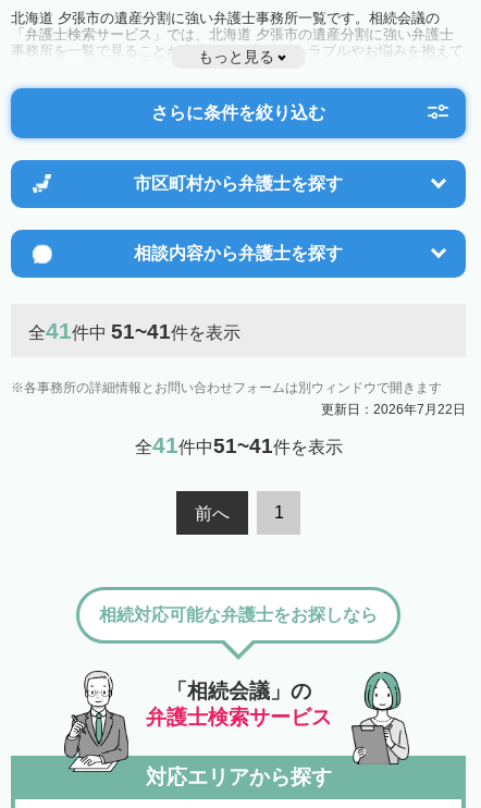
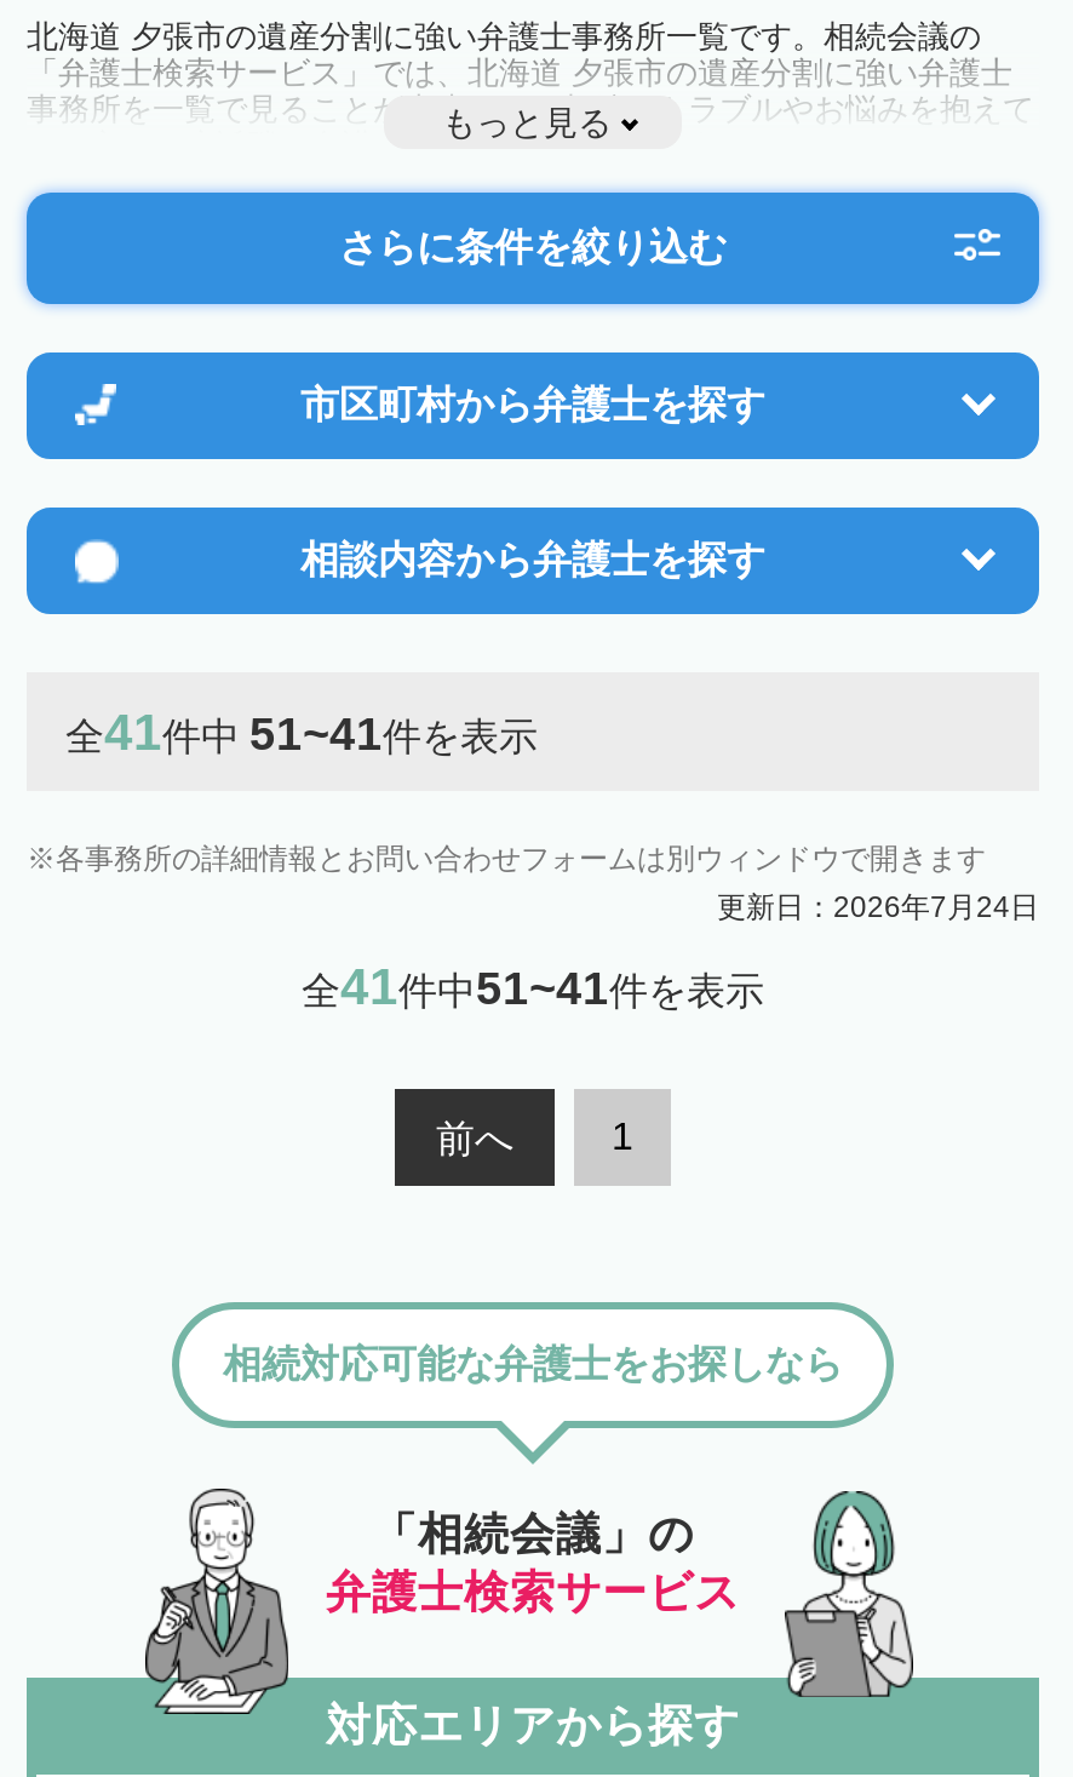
- 更新日：2026年7月22日
+ 更新日：2026年7月24日
